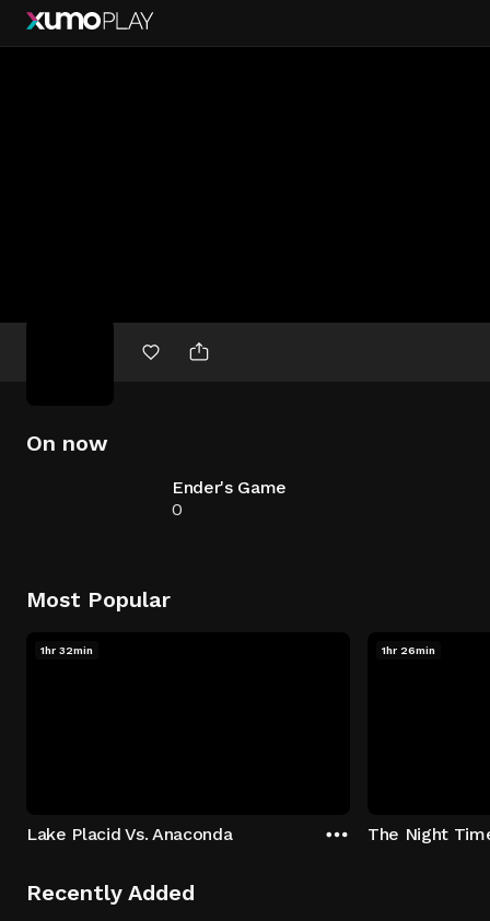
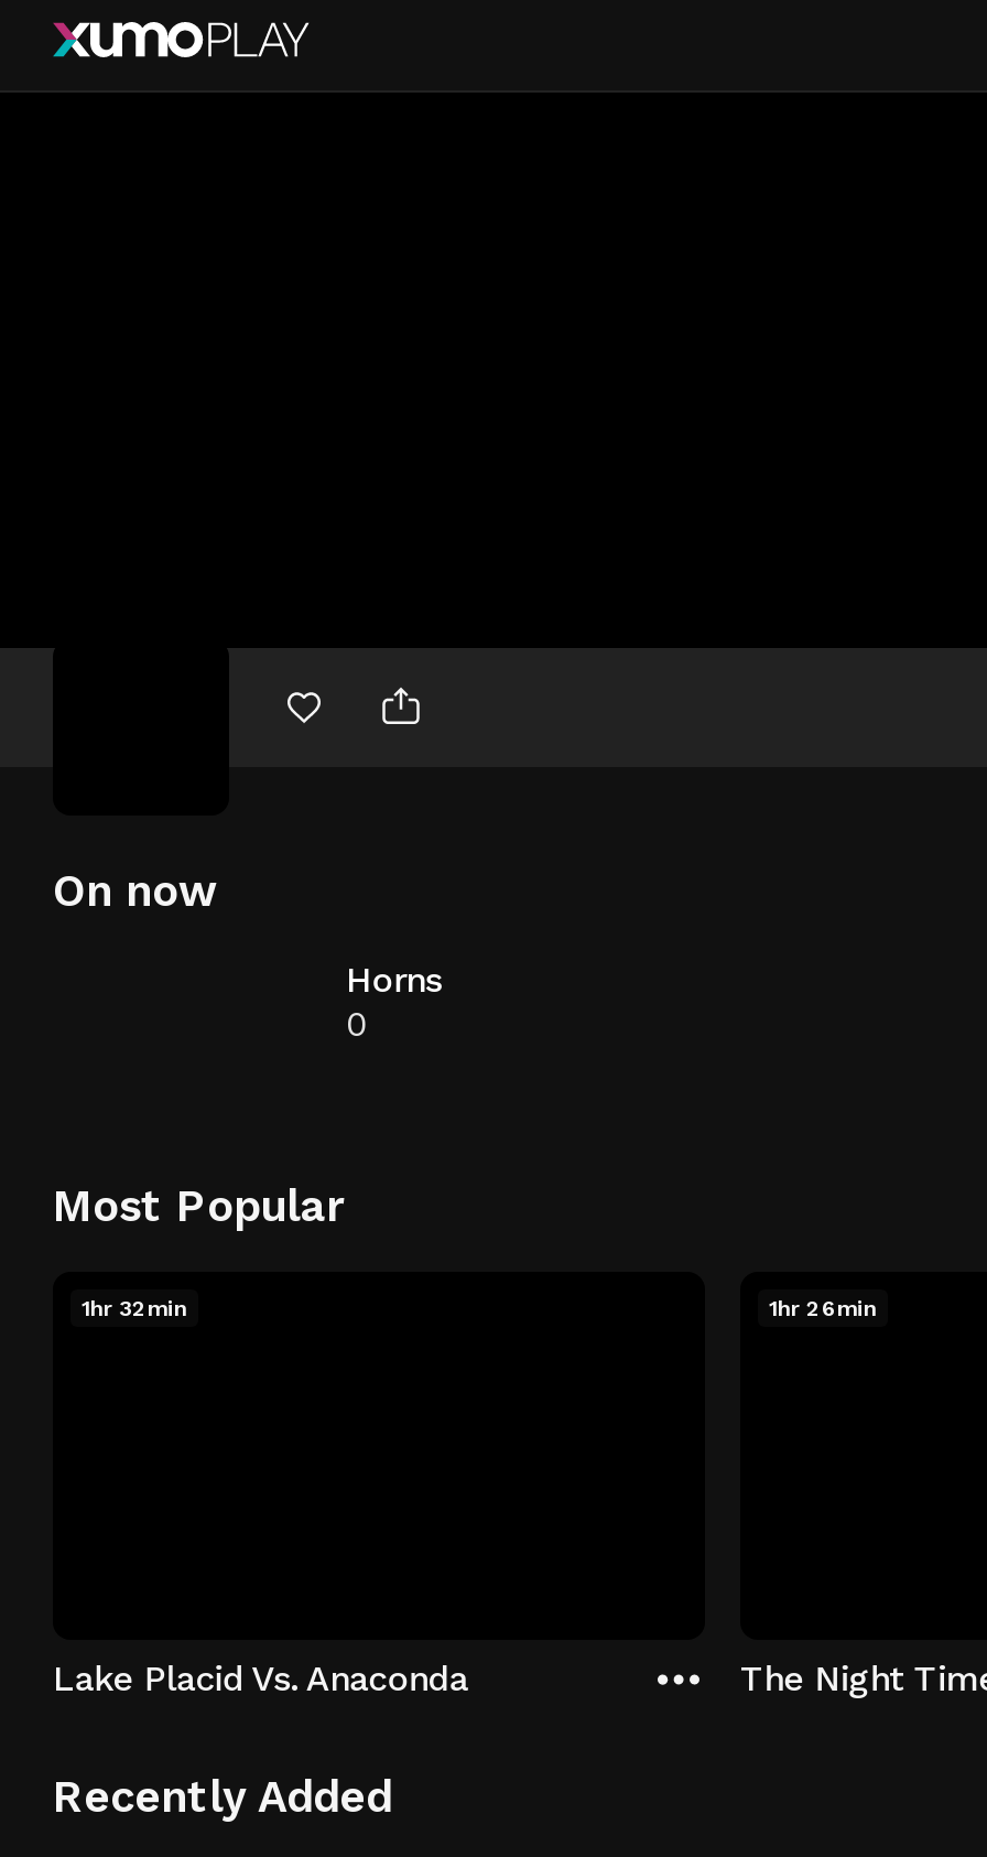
- Ender's Game
+ Horns
